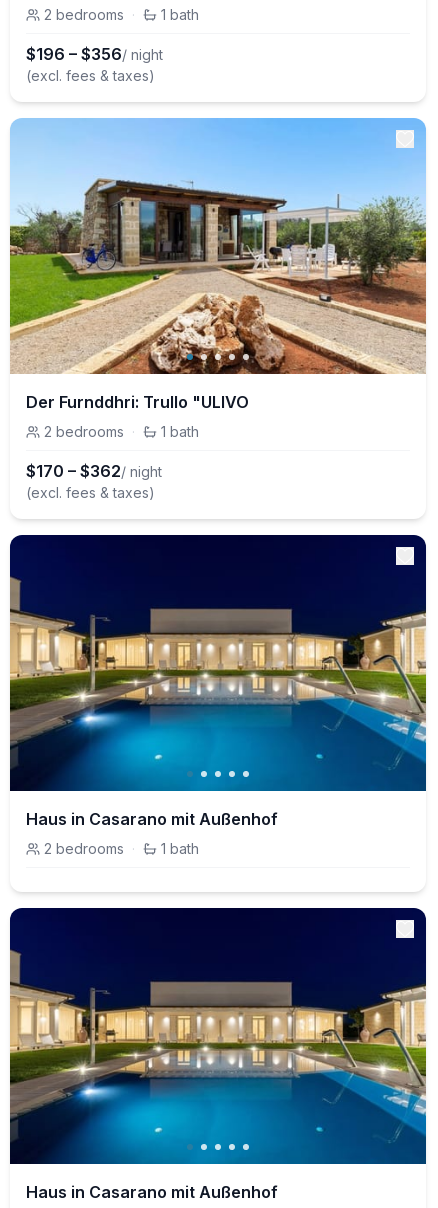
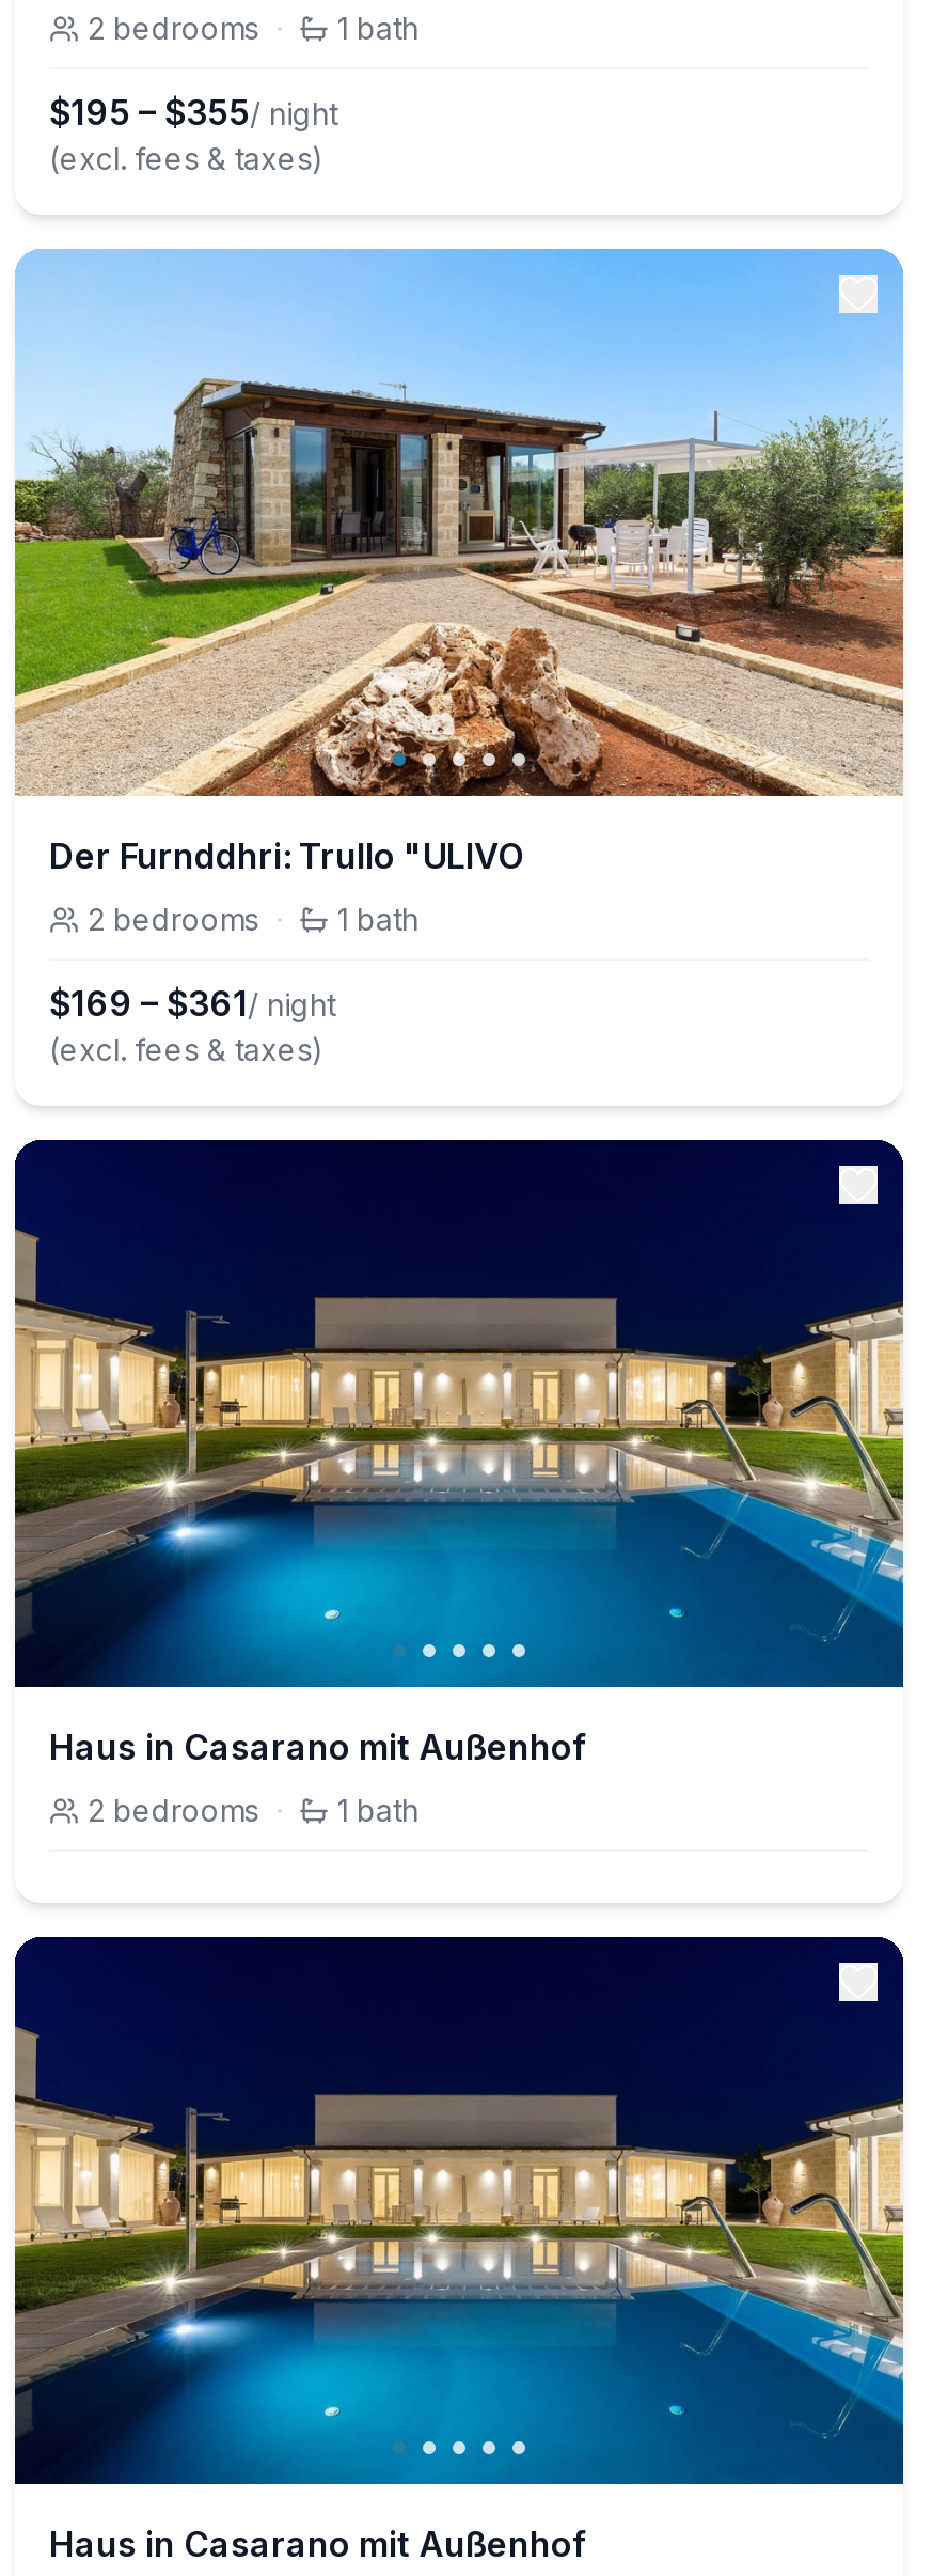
- $196 – $356 / night
+ $195 – $355 / night

- $170 – $362 / night
+ $169 – $361 / night
